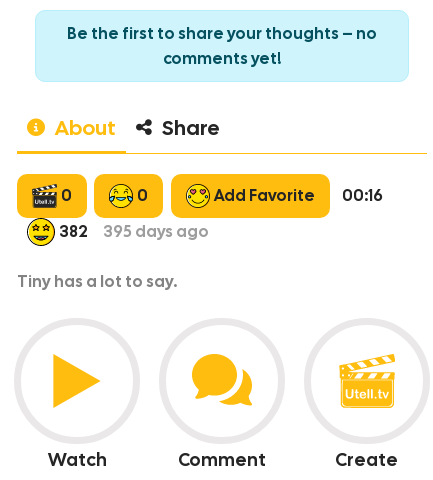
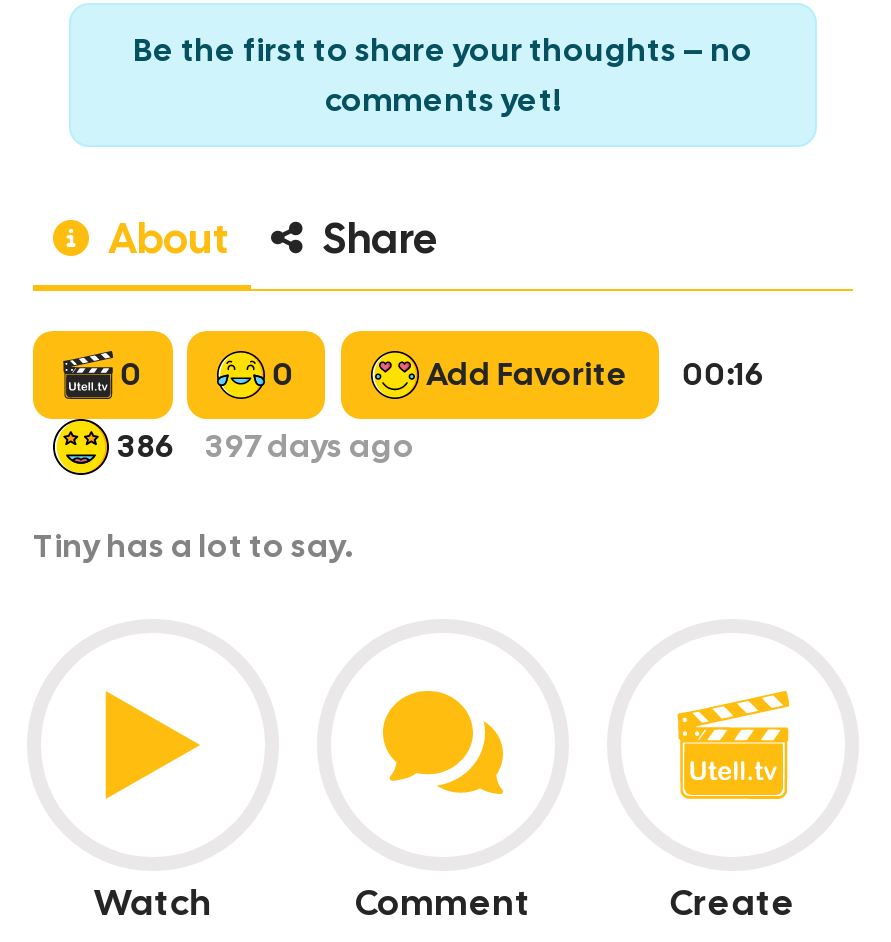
- 382
+ 386

- 395days ago
+ 397days ago
